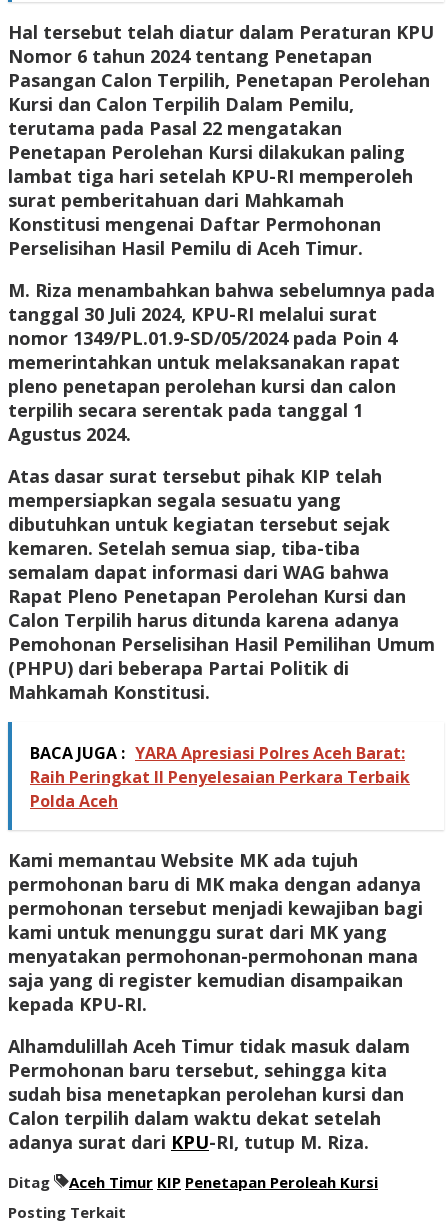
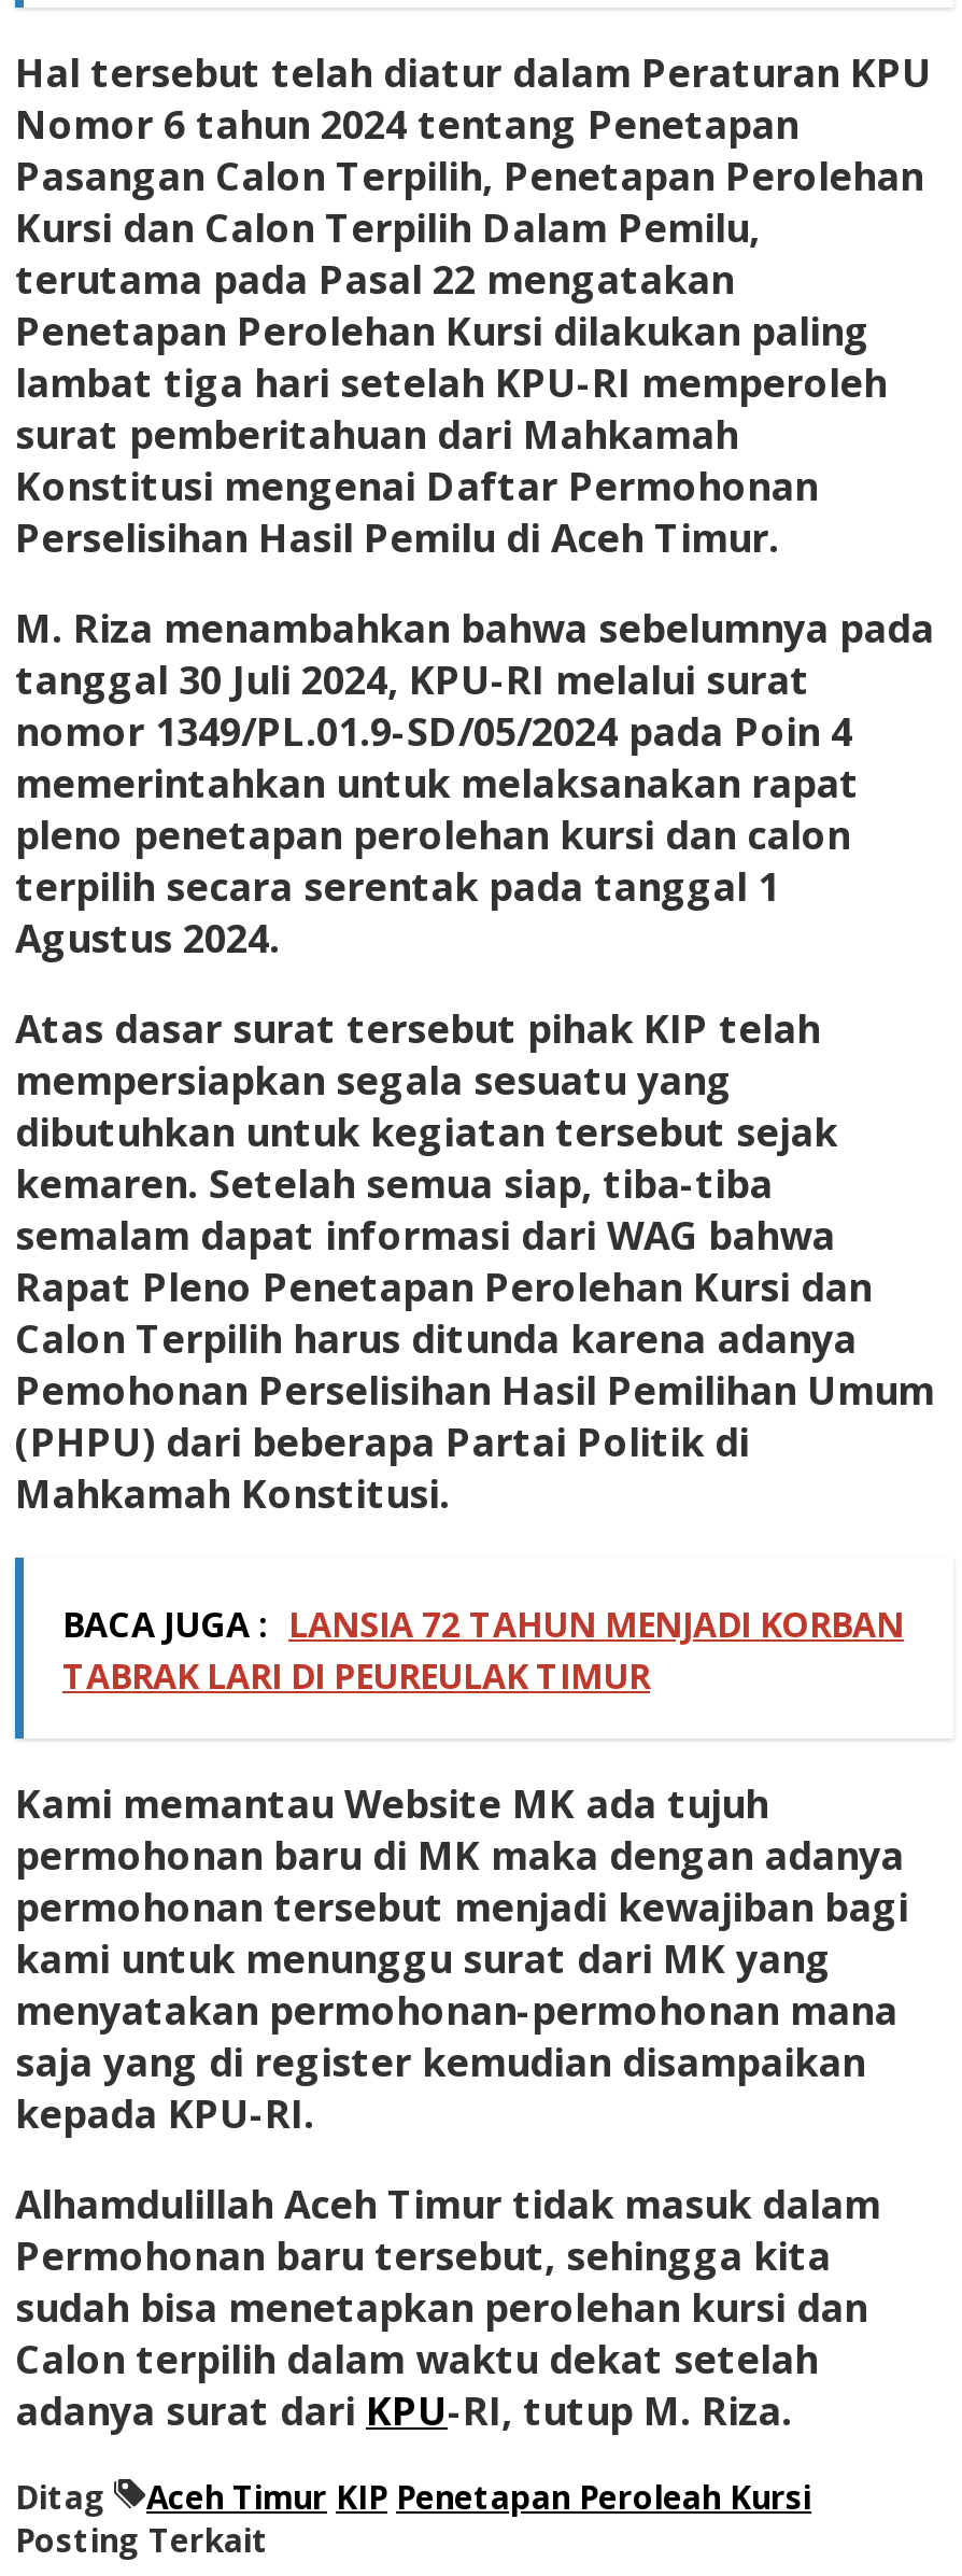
- BACA JUGA : YARA Apresiasi Polres Aceh Barat:
- Raih Peringkat II Penyelesaian Perkara Terbaik
- Polda Aceh
+ BACA JUGA : LANSIA 72 TAHUN MENJADI KORBAN
+ TABRAK LARI DI PEUREULAK TIMUR
